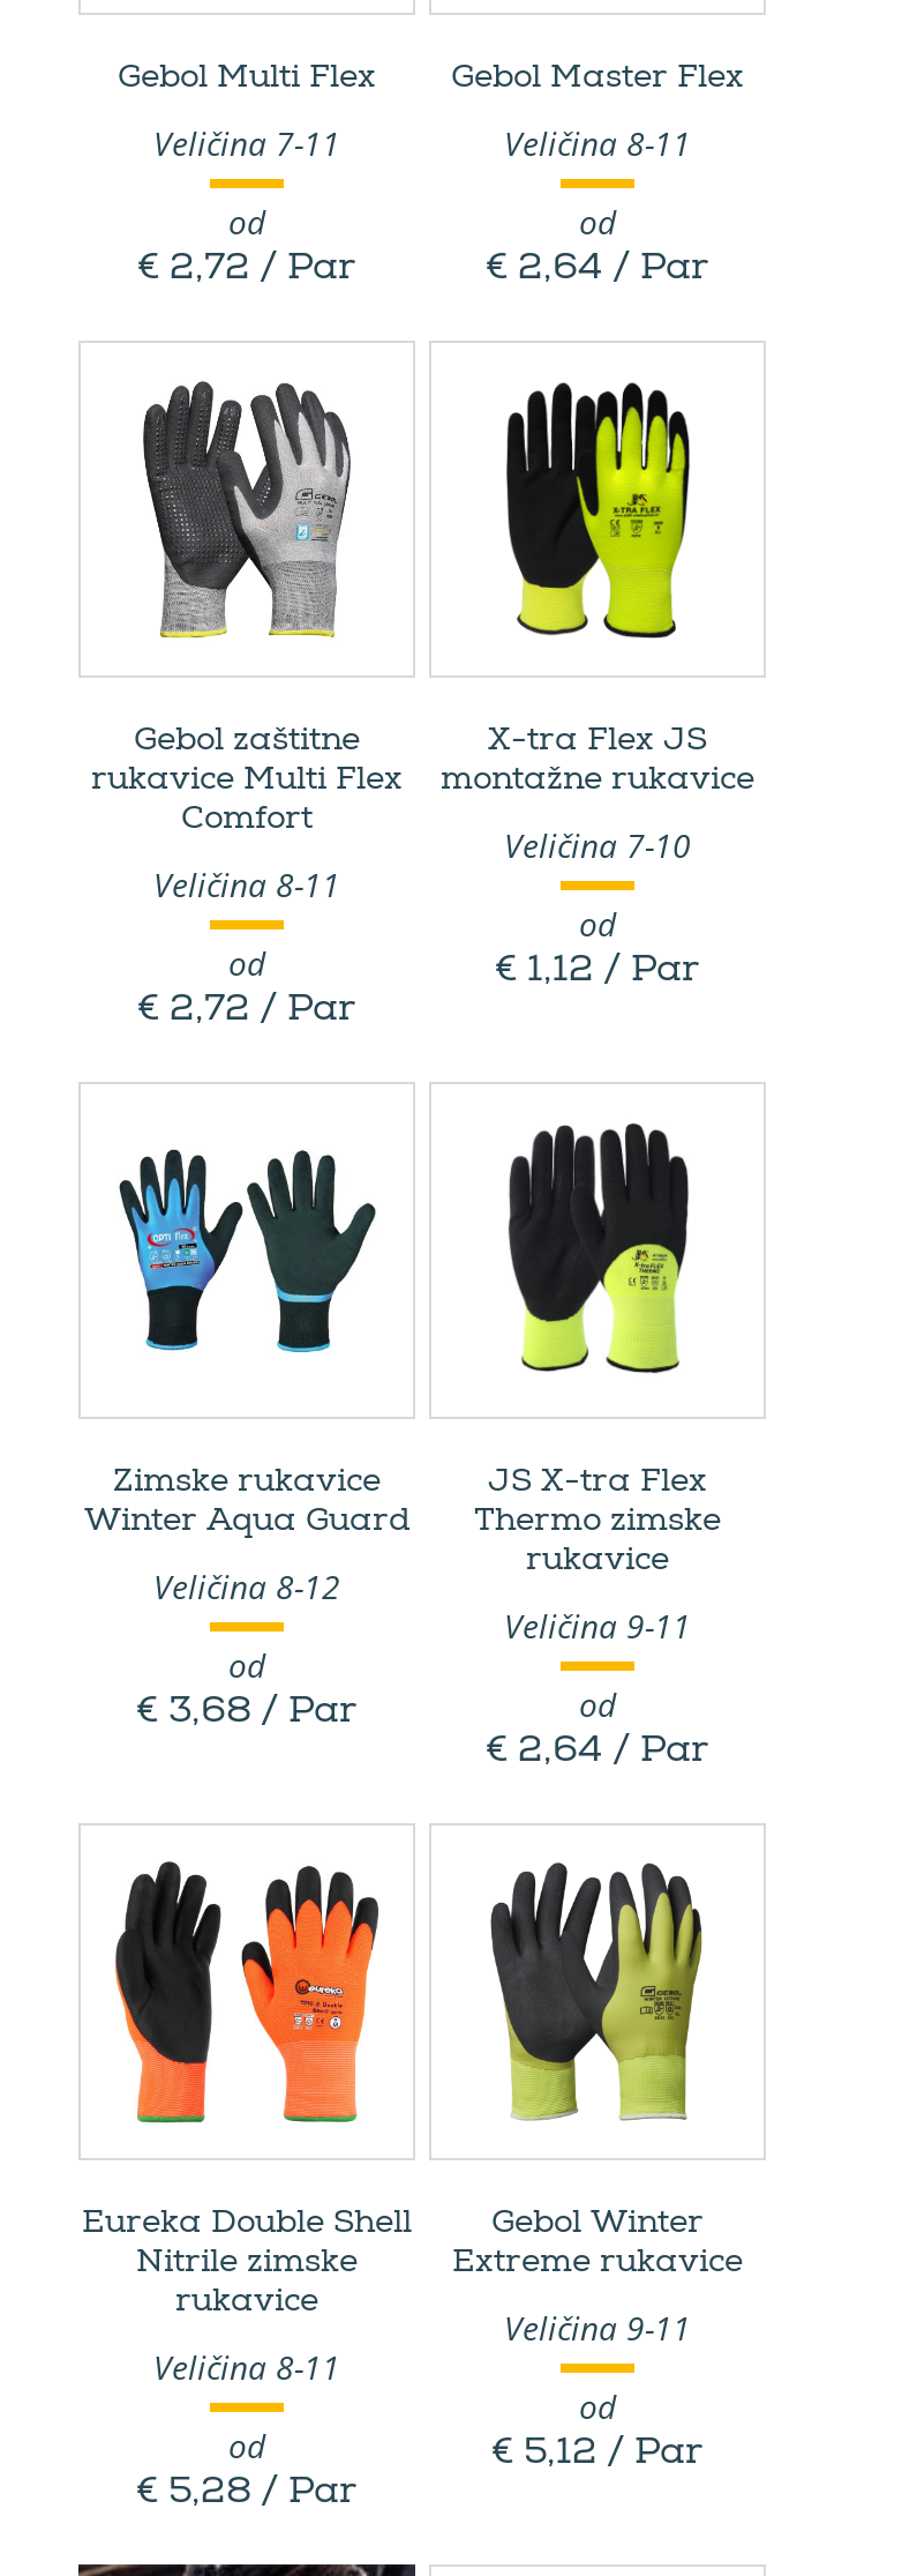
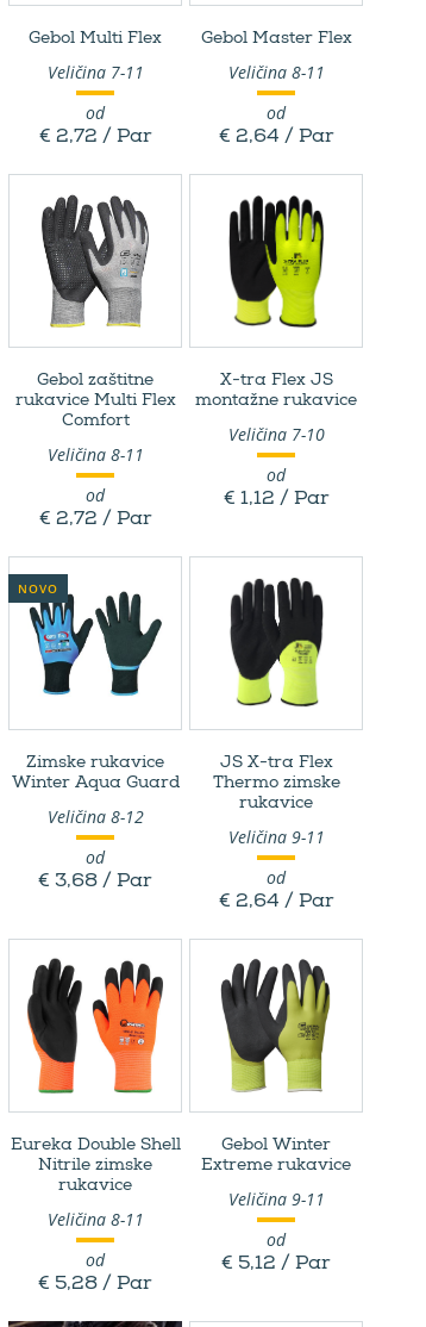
+ NOVO
